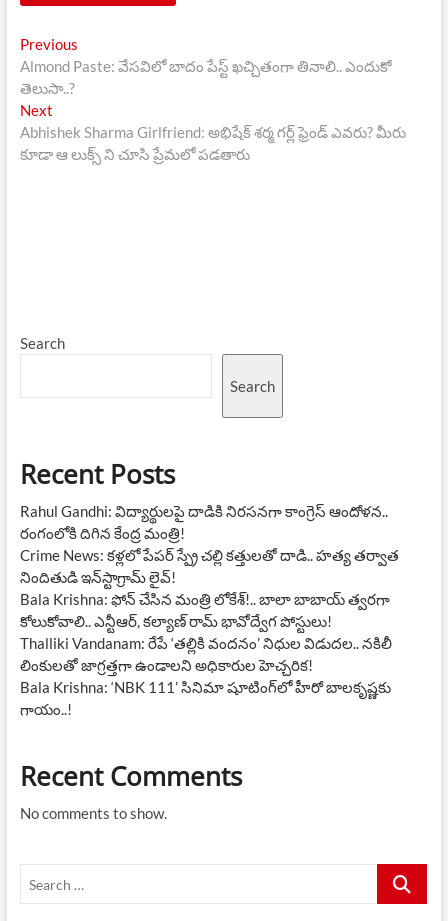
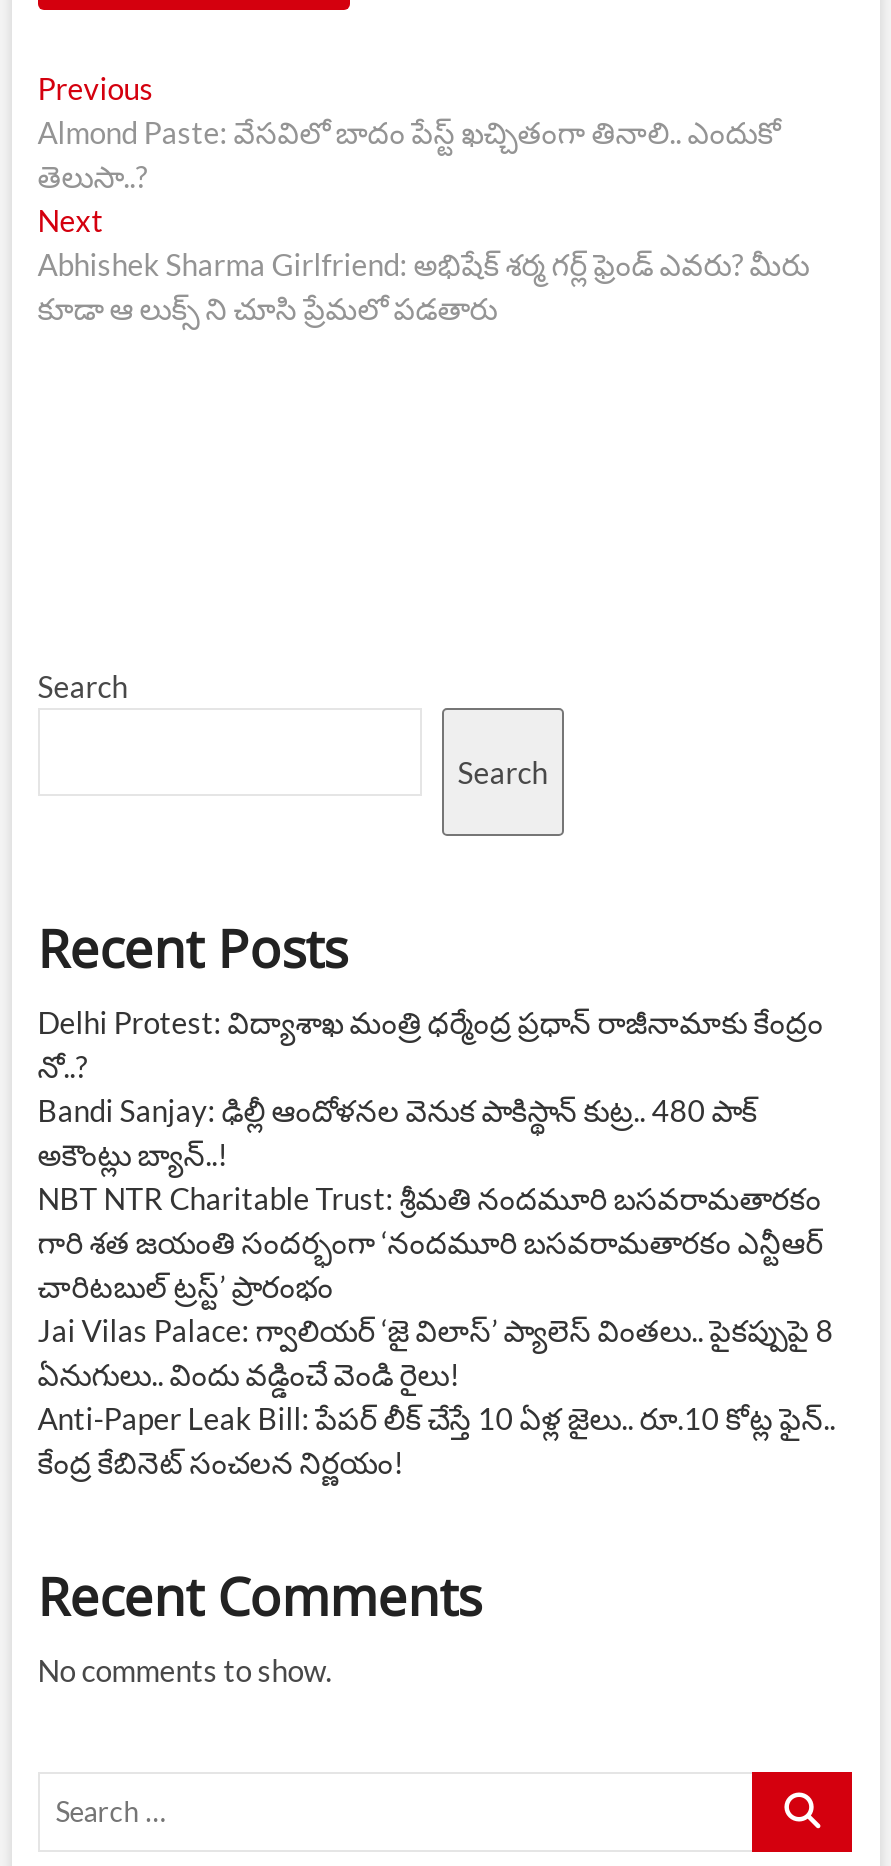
- Rahul Gandhi: విద్యార్థులపై దాడికి నిరసనగా కాంగ్రెస్ ఆందోళన..
- రంగంలోకి దిగిన కేంద్ర మంత్రి!
- Crime News: కళ్లలో పేపర్ స్ప్రే చల్లి కత్తులతో దాడి.. హత్య తర్వాత
- నిందితుడి ఇన్‌స్టాగ్రామ్ లైవ్!
- Bala Krishna: ఫోన్ చేసిన మంత్రి లోకేశ్!.. బాలా బాబాయ్ త్వరగా
- కోలుకోవాలి.. ఎన్టీఆర్, కల్యాణ్ రామ్ భావోద్వేగ పోస్టులు!
- Thalliki Vandanam: రేపే ‘తల్లికి వందనం’ నిధుల విడుదల.. నకిలీ
- లింకులతో జాగ్రత్తగా ఉండాలని అధికారుల హెచ్చరిక!
- Bala Krishna: ‘NBK 111’ సినిమా షూటింగ్‌లో హీరో బాలకృష్ణకు
- గాయం..!
+ Delhi Protest: విద్యాశాఖ మంత్రి ధర్మేంద్ర ప్రధాన్ రాజీనామాకు కేంద్రం
+ నో..?
+ Bandi Sanjay: ఢిల్లీ ఆందోళనల వెనుక పాకిస్థాన్ కుట్ర.. 480 పాక్
+ అకౌంట్లు బ్యాన్..!
+ NBT NTR Charitable Trust: శ్రీమతి నందమూరి బసవరామతారకం
+ గారి శత జయంతి సందర్భంగా ‘నందమూరి బసవరామతారకం ఎన్టీఆర్
+ చారిటబుల్ ట్రస్ట్’ ప్రారంభం
+ Jai Vilas Palace: గ్వాలియర్ ‘జై విలాస్’ ప్యాలెస్ వింతలు.. పైకప్పుపై 8
+ ఏనుగులు.. విందు వడ్డించే వెండి రైలు!
+ Anti-Paper Leak Bill: పేపర్ లీక్ చేస్తే 10 ఏళ్ల జైలు.. రూ.10 కోట్ల ఫైన్..
+ కేంద్ర కేబినెట్ సంచలన నిర్ణయం!
